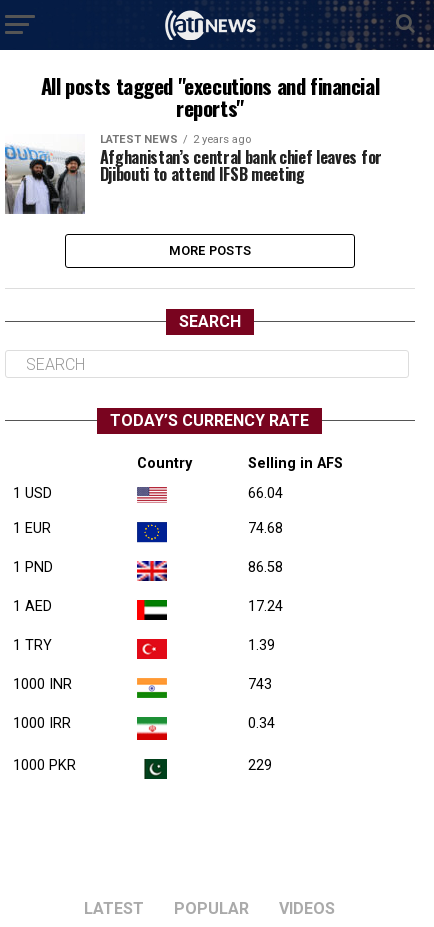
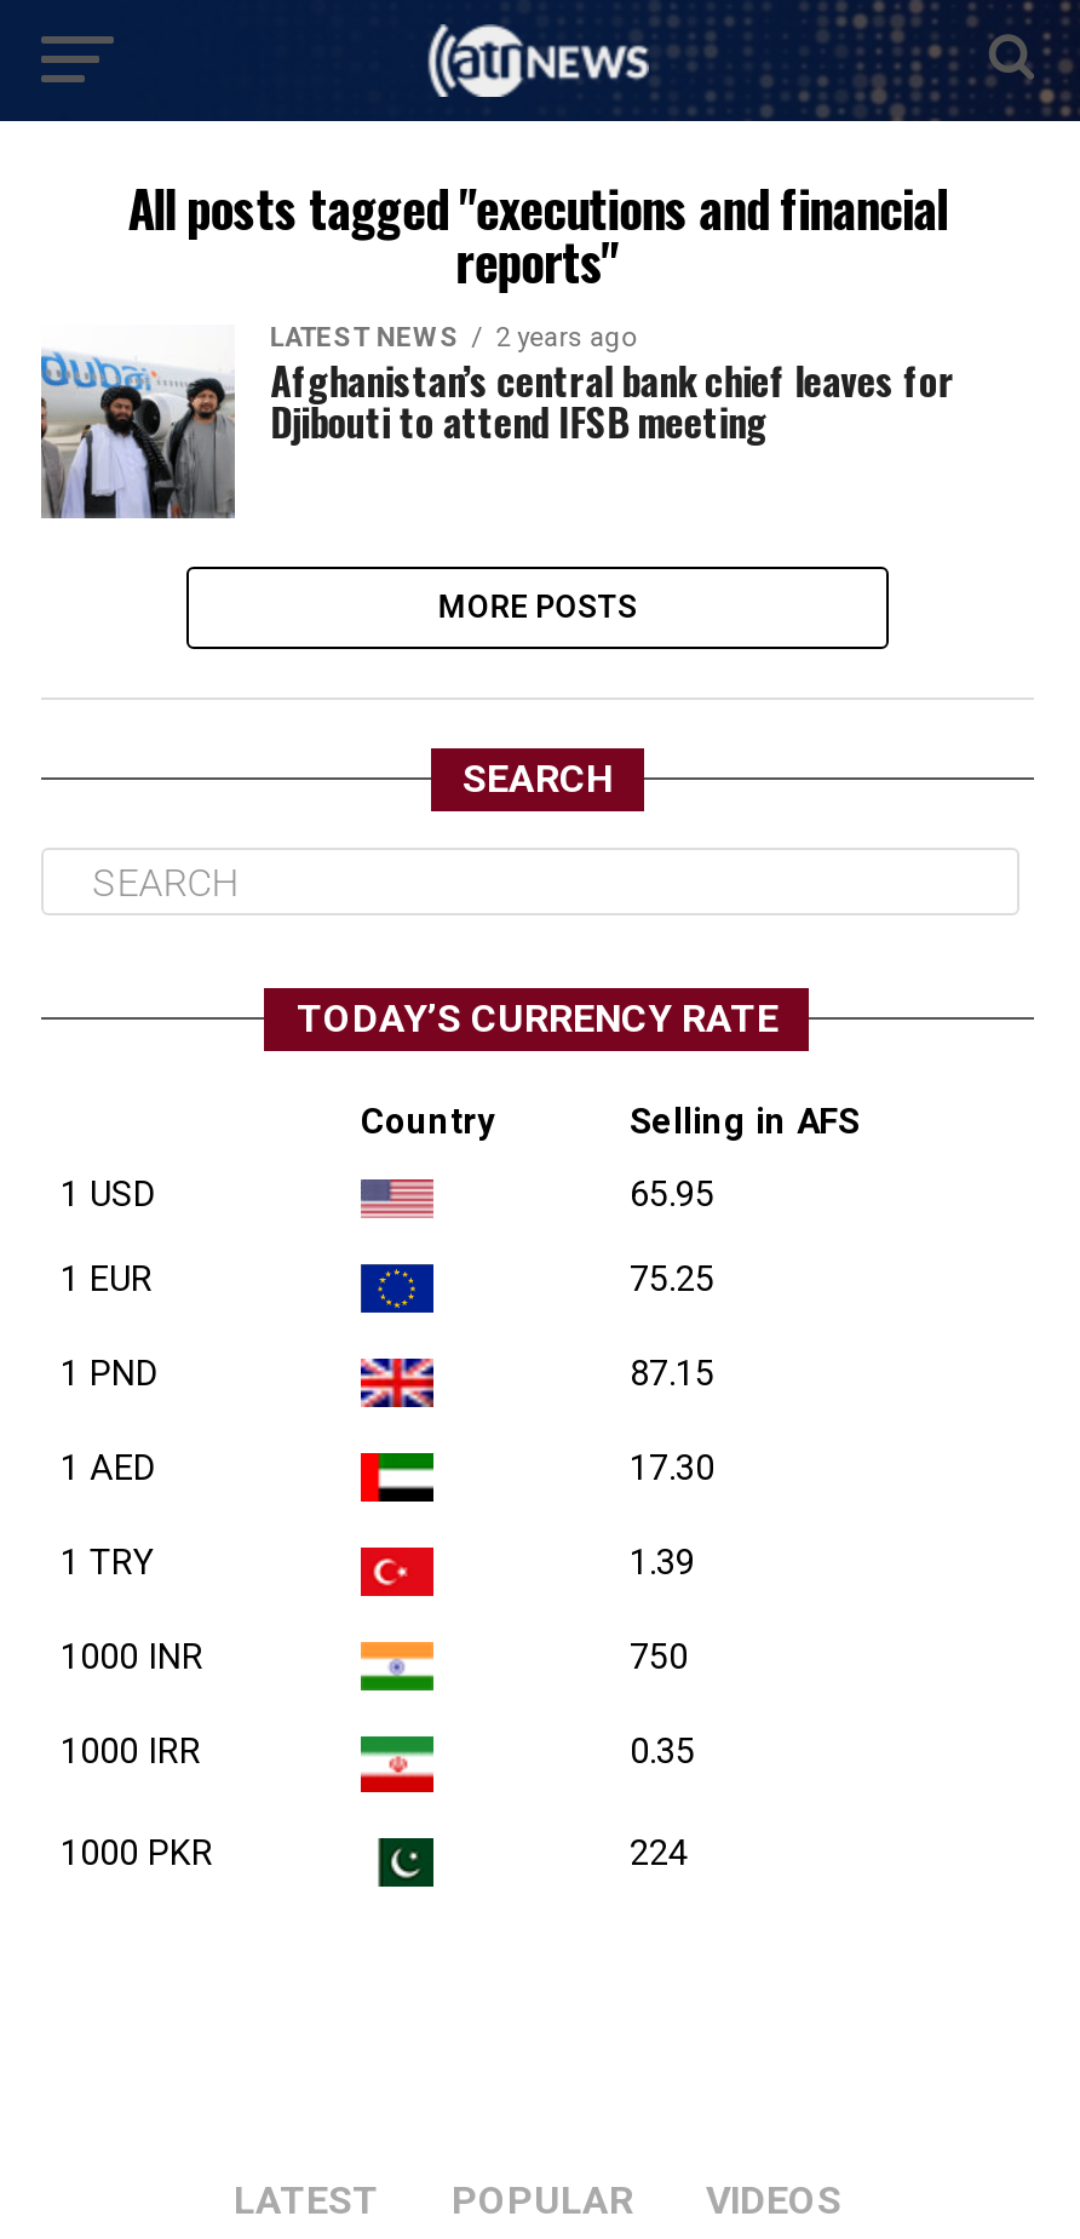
- 66.04
+ 65.95

- 74.68
+ 75.25

- 86.58
+ 87.15

- 17.24
+ 17.30

- 743
+ 750

- 0.34
+ 0.35

- 229
+ 224
